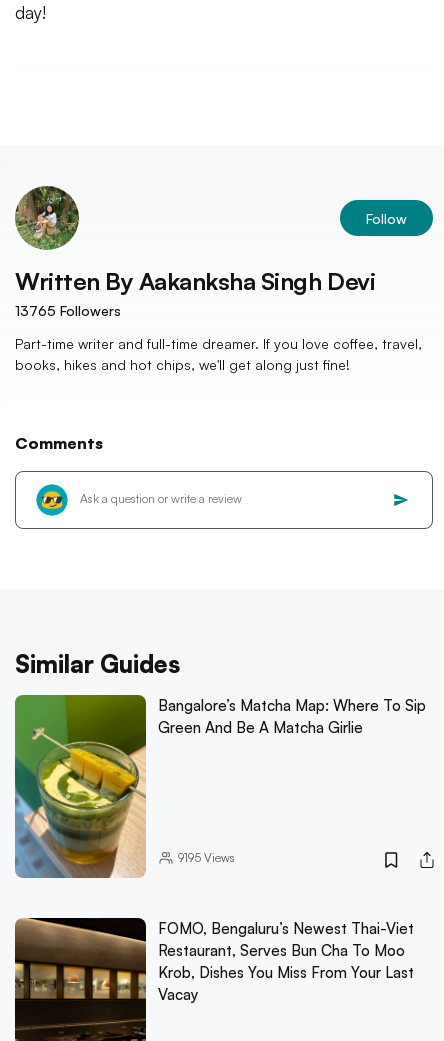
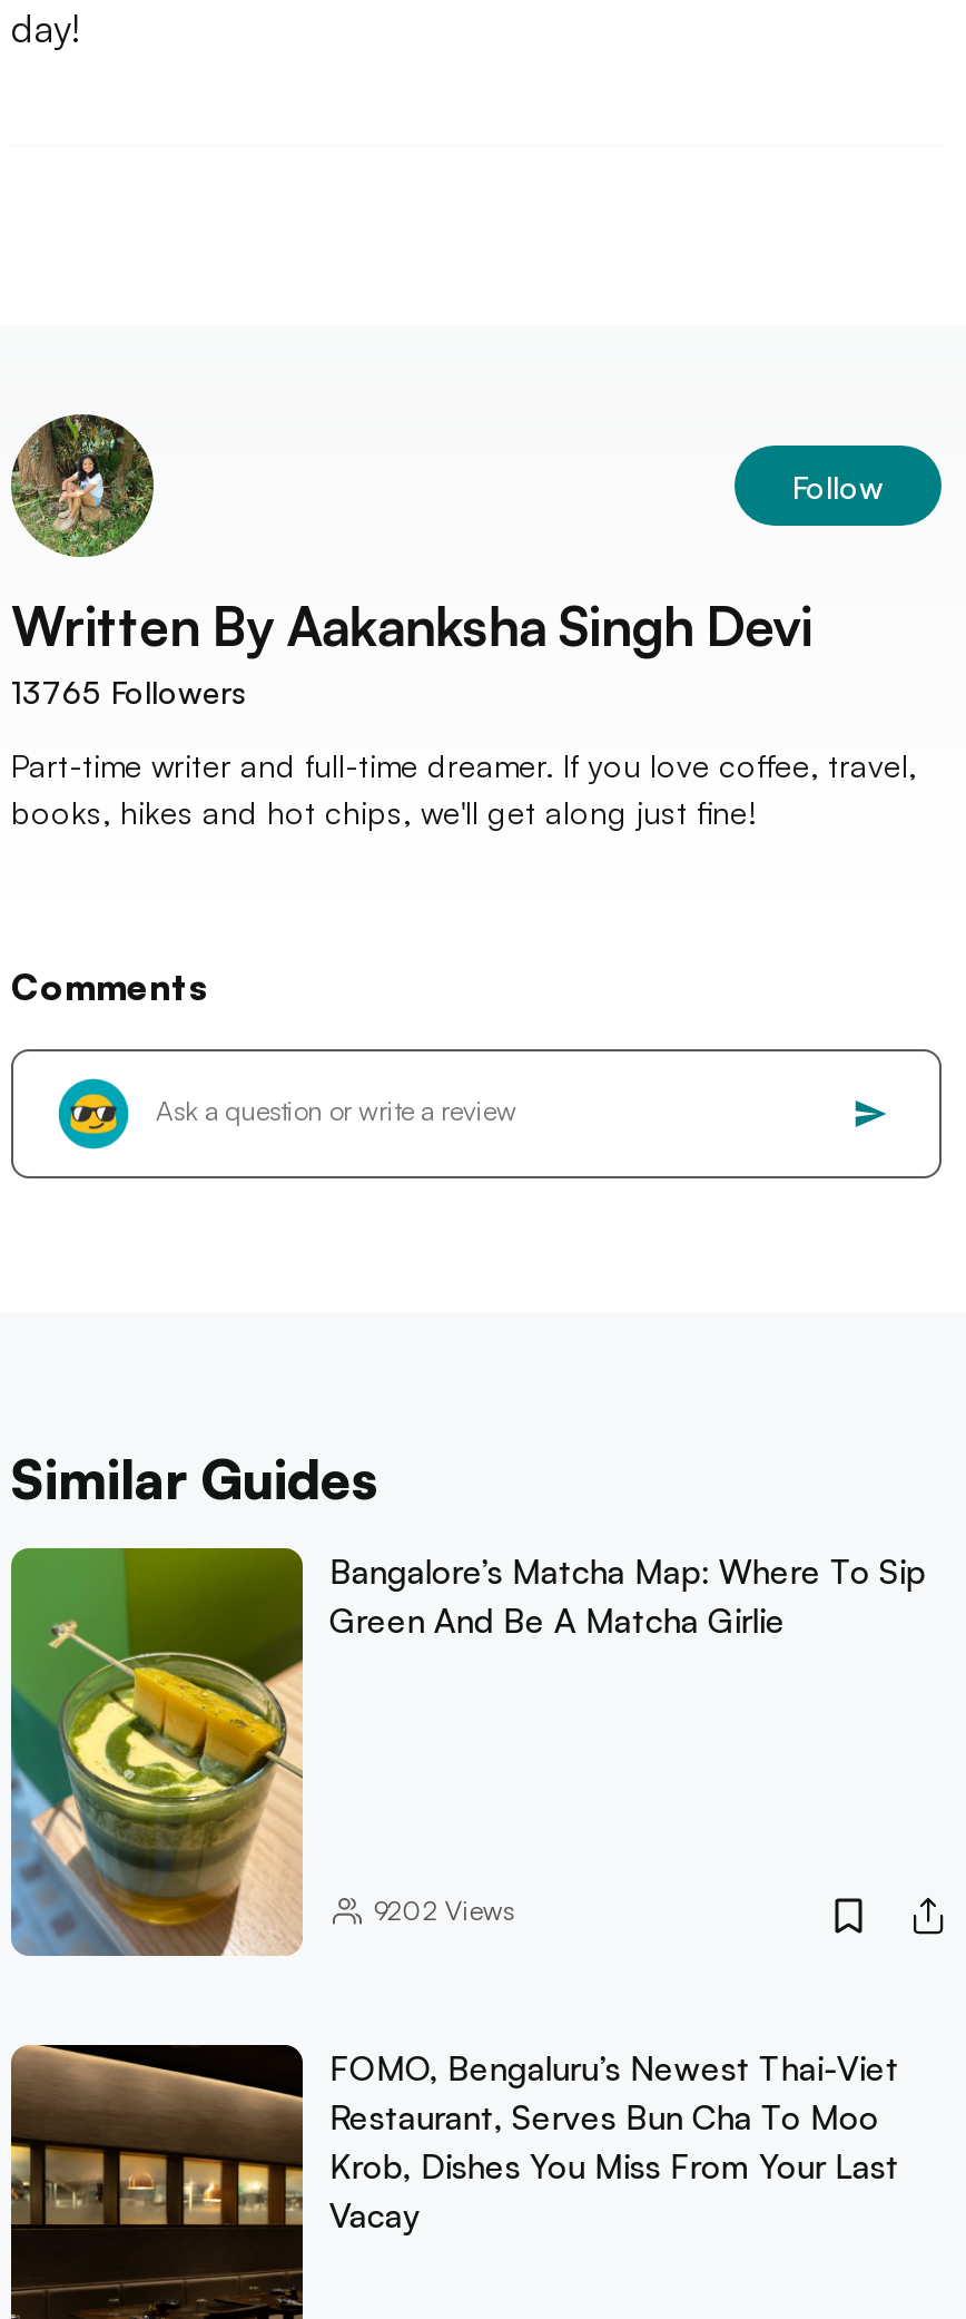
- 9195 Views
+ 9202 Views
